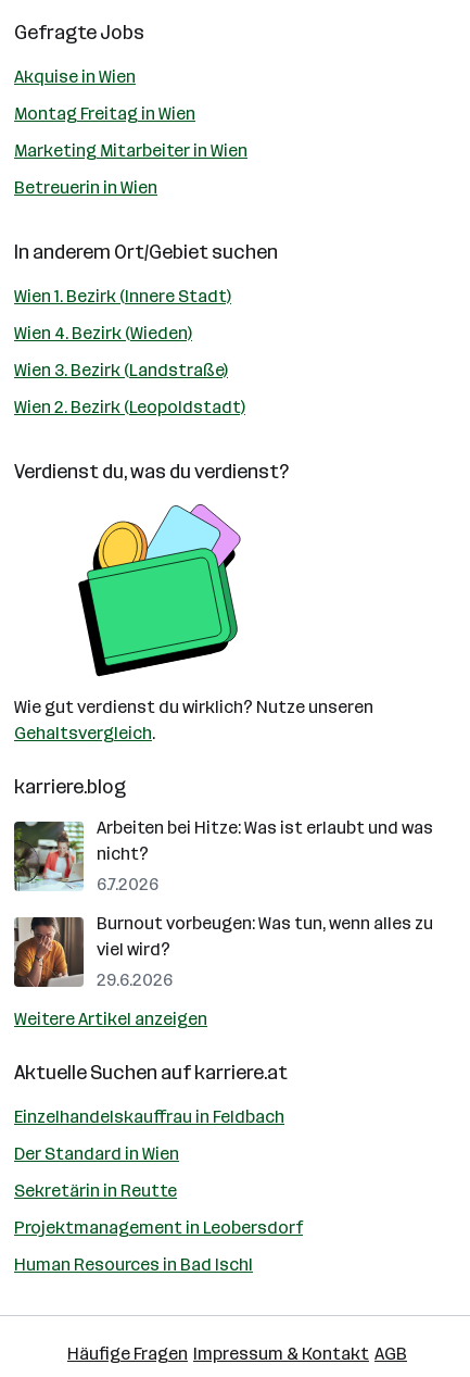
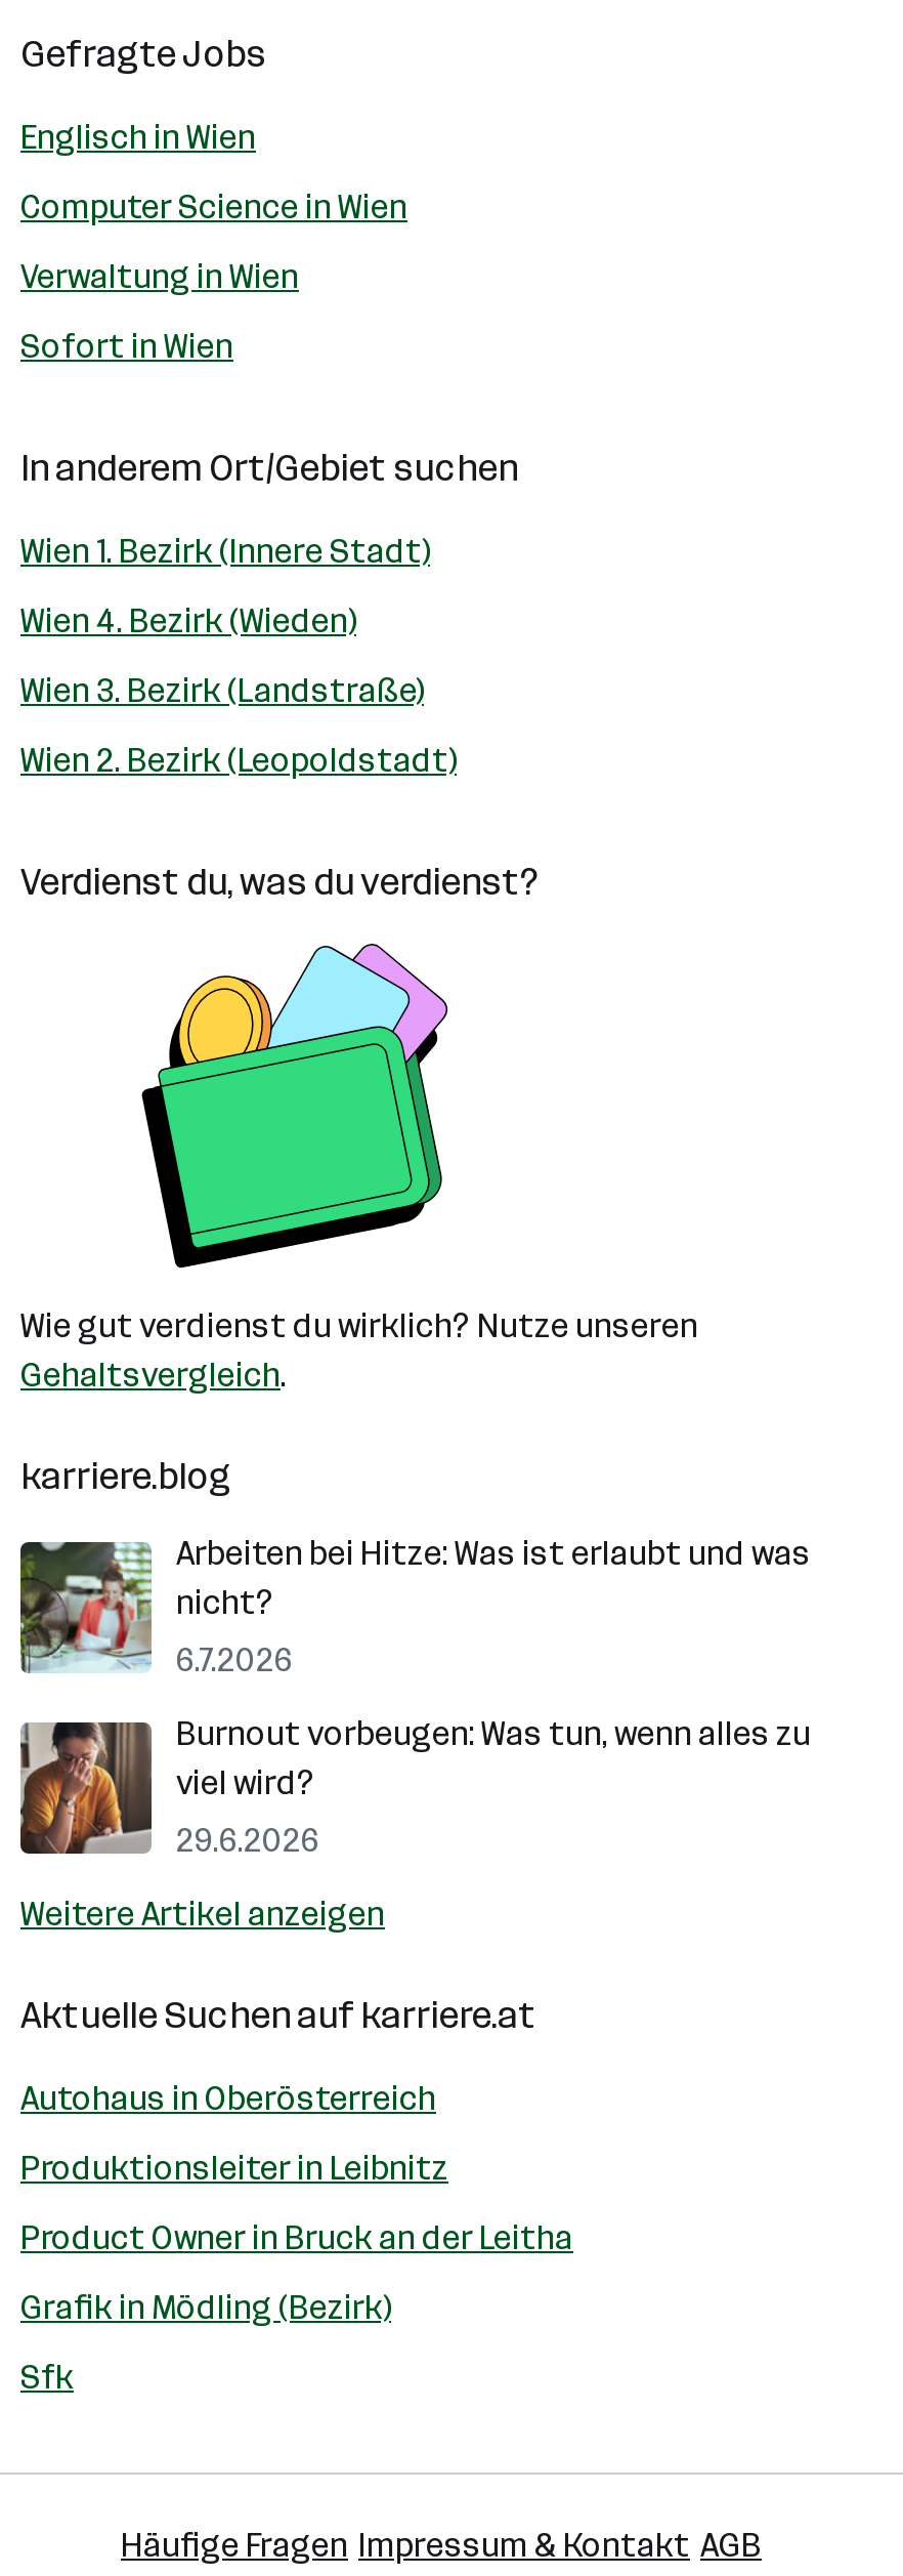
- Akquise in Wien
+ Englisch in Wien

- Montag Freitag in Wien
+ Computer Science in Wien

- Marketing Mitarbeiter in Wien
+ Verwaltung in Wien

- Betreuerin in Wien
+ Sofort in Wien

- Einzelhandelskauffrau in Feldbach
+ Autohaus in Oberösterreich

- Der Standard in Wien
+ Produktionsleiter in Leibnitz

- Sekretärin in Reutte
+ Product Owner in Bruck an der Leitha

- Projektmanagement in Leobersdorf
+ Grafik in Mödling (Bezirk)

- Human Resources in Bad Ischl
+ Sfk
